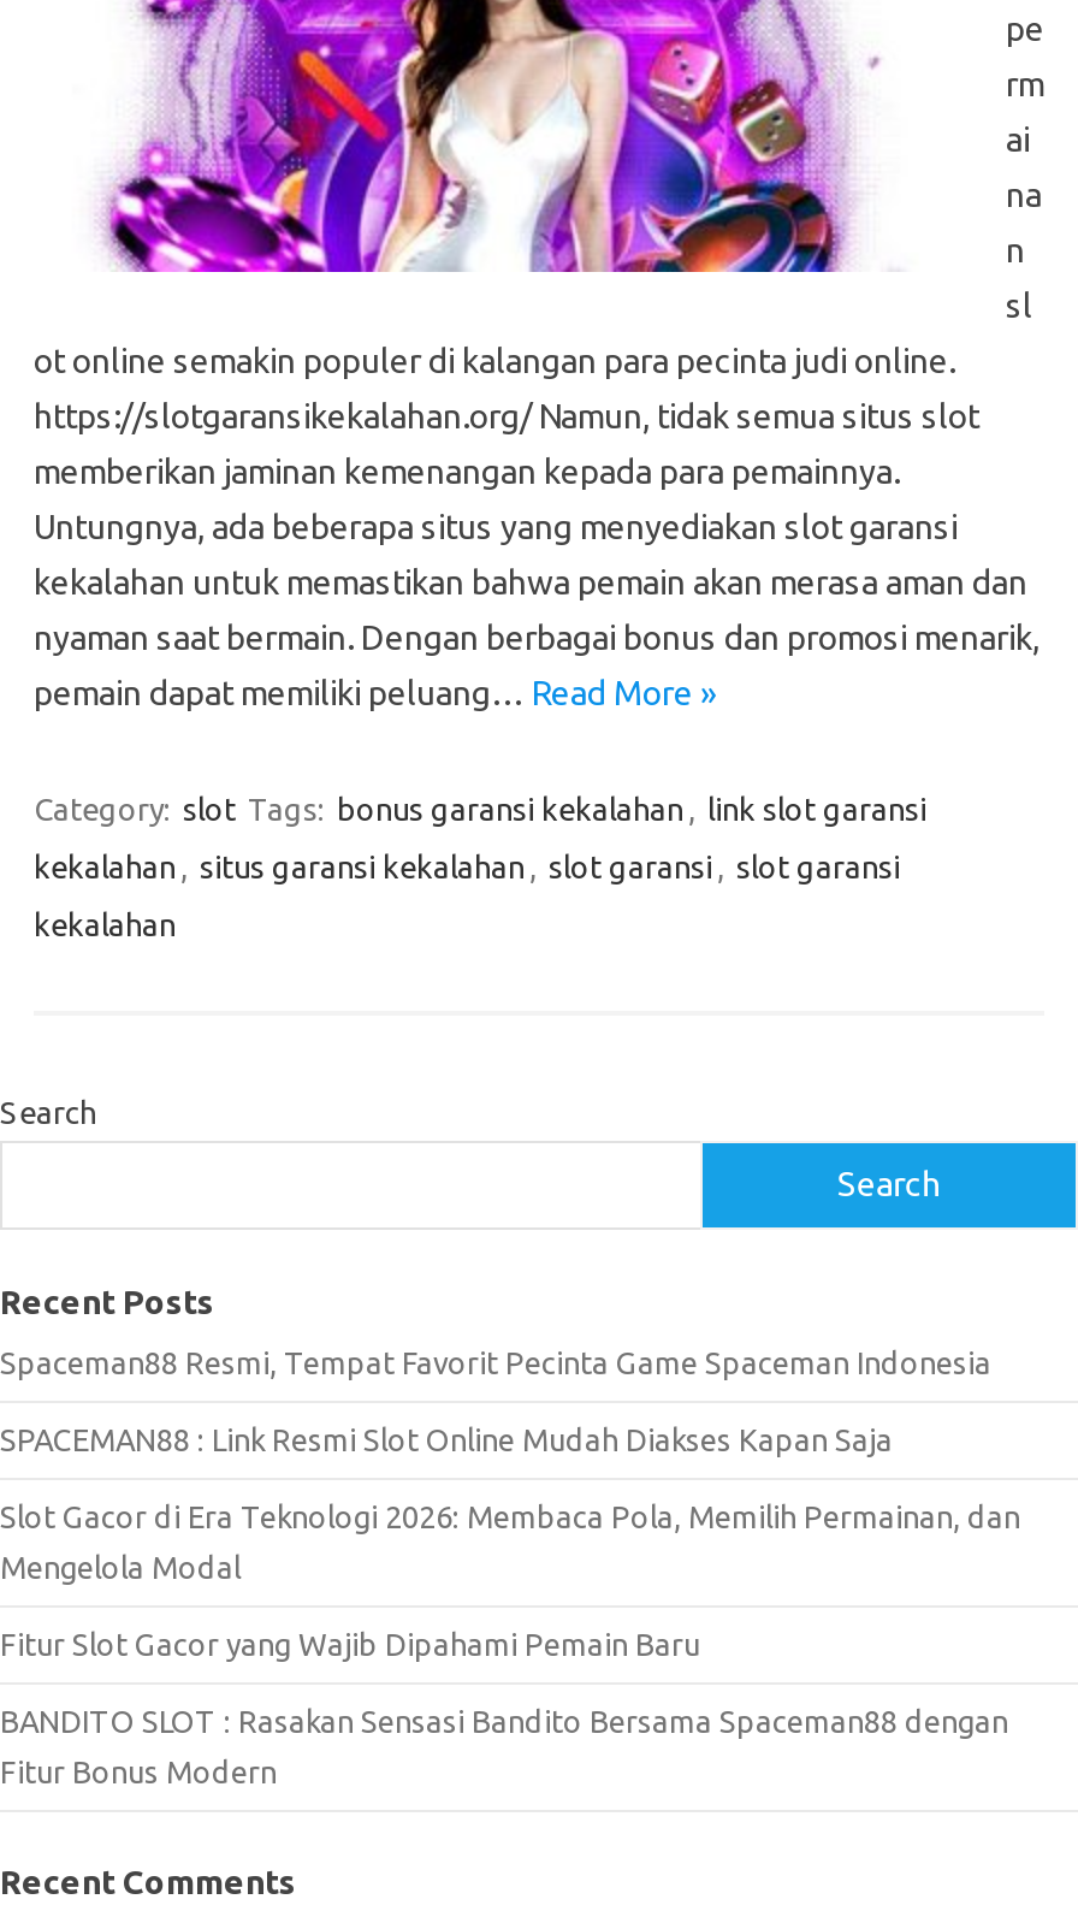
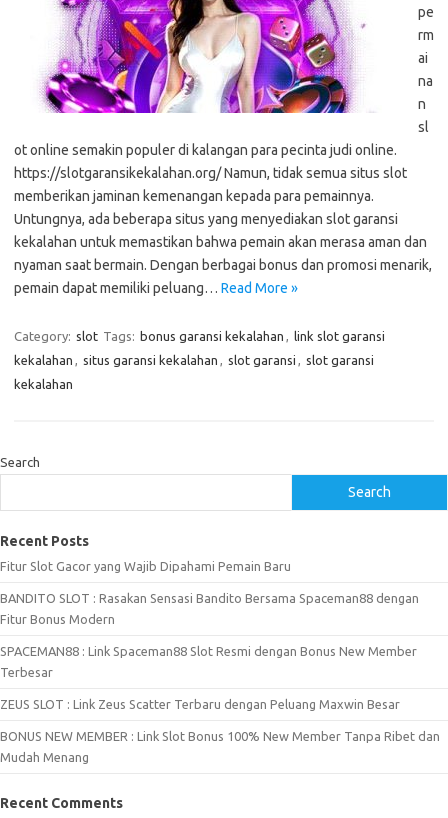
- Spaceman88 Resmi, Tempat Favorit Pecinta Game Spaceman Indonesia
- SPACEMAN88 : Link Resmi Slot Online Mudah Diakses Kapan Saja
- Slot Gacor di Era Teknologi 2026: Membaca Pola, Memilih Permainan, dan
- Mengelola Modal

moved up: Fitur Slot Gacor yang Wajib Dipahami Pemain Baru | BANDITO SLOT : Rasakan Sensasi Bandito Bersama Spaceman88 dengan | Fitur Bonus Modern

+ SPACEMAN88 : Link Spaceman88 Slot Resmi dengan Bonus New Member
+ Terbesar
+ ZEUS SLOT : Link Zeus Scatter Terbaru dengan Peluang Maxwin Besar
+ BONUS NEW MEMBER : Link Slot Bonus 100% New Member Tanpa Ribet dan
+ Mudah Menang
